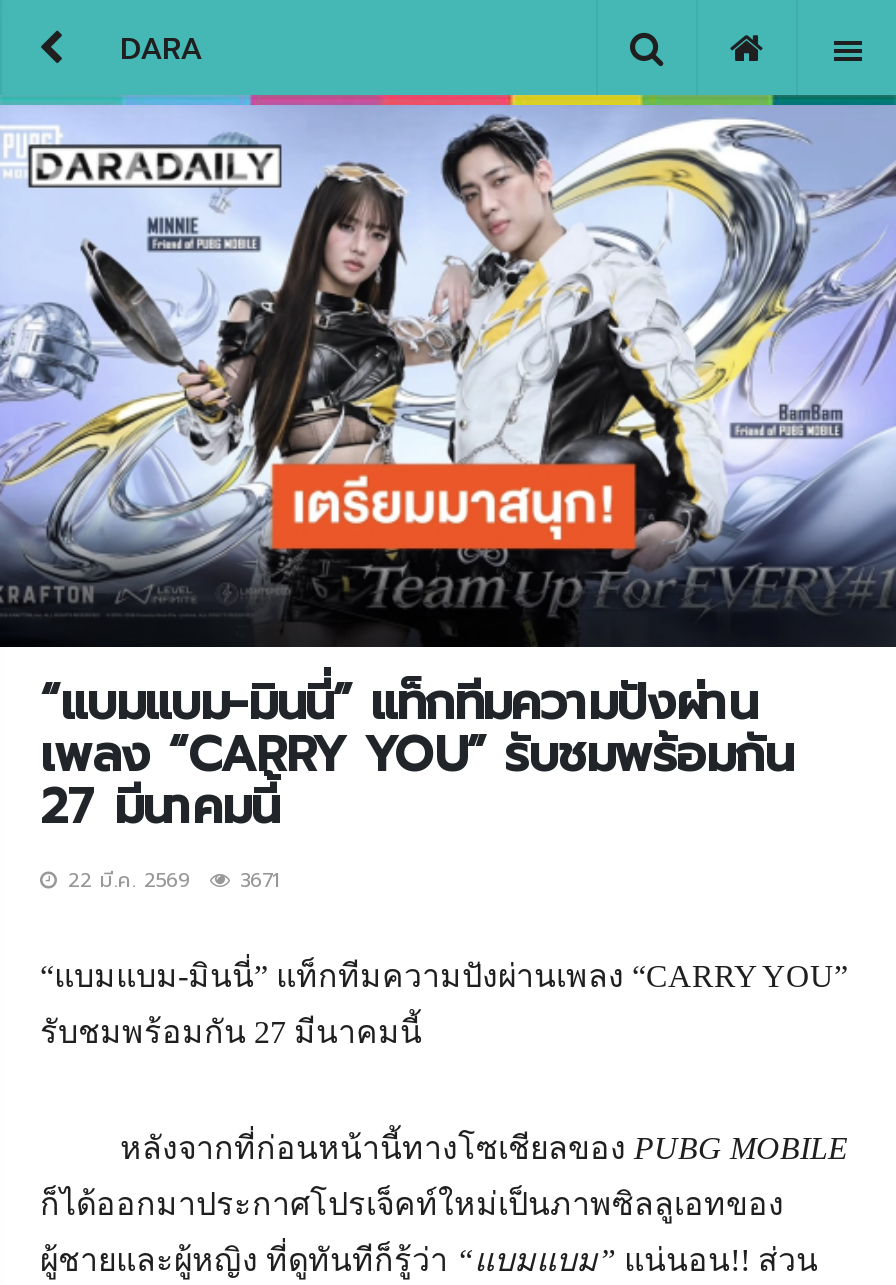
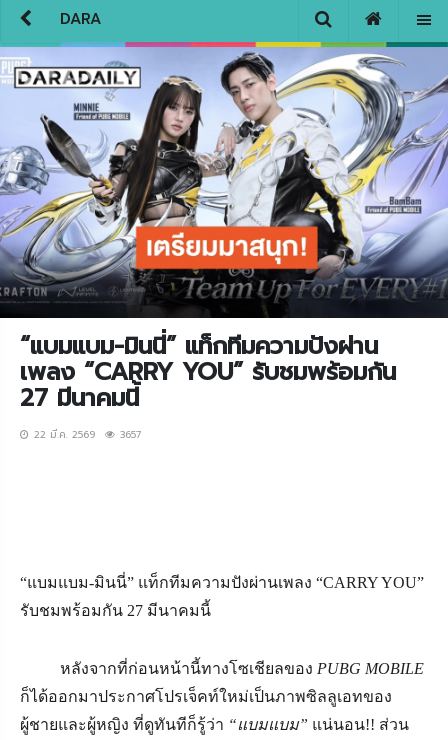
- 22 มี.ค. 2569 3671
+ 22 มี.ค. 2569 3657
